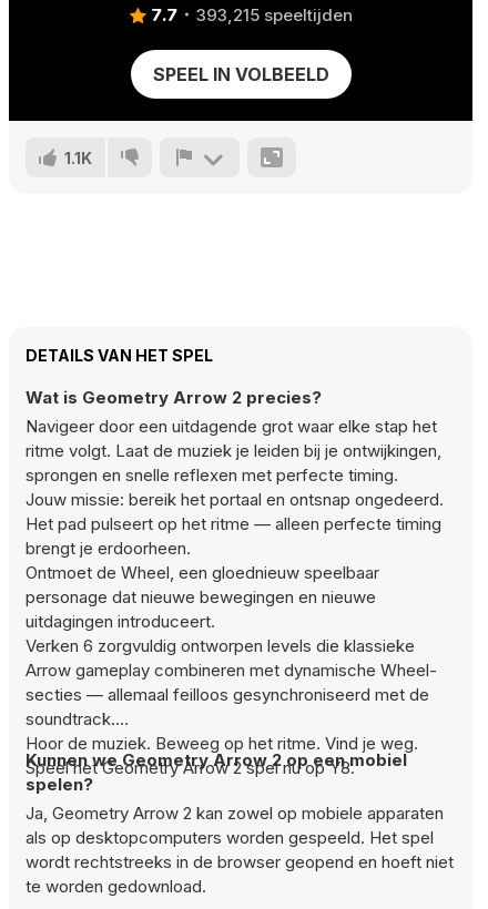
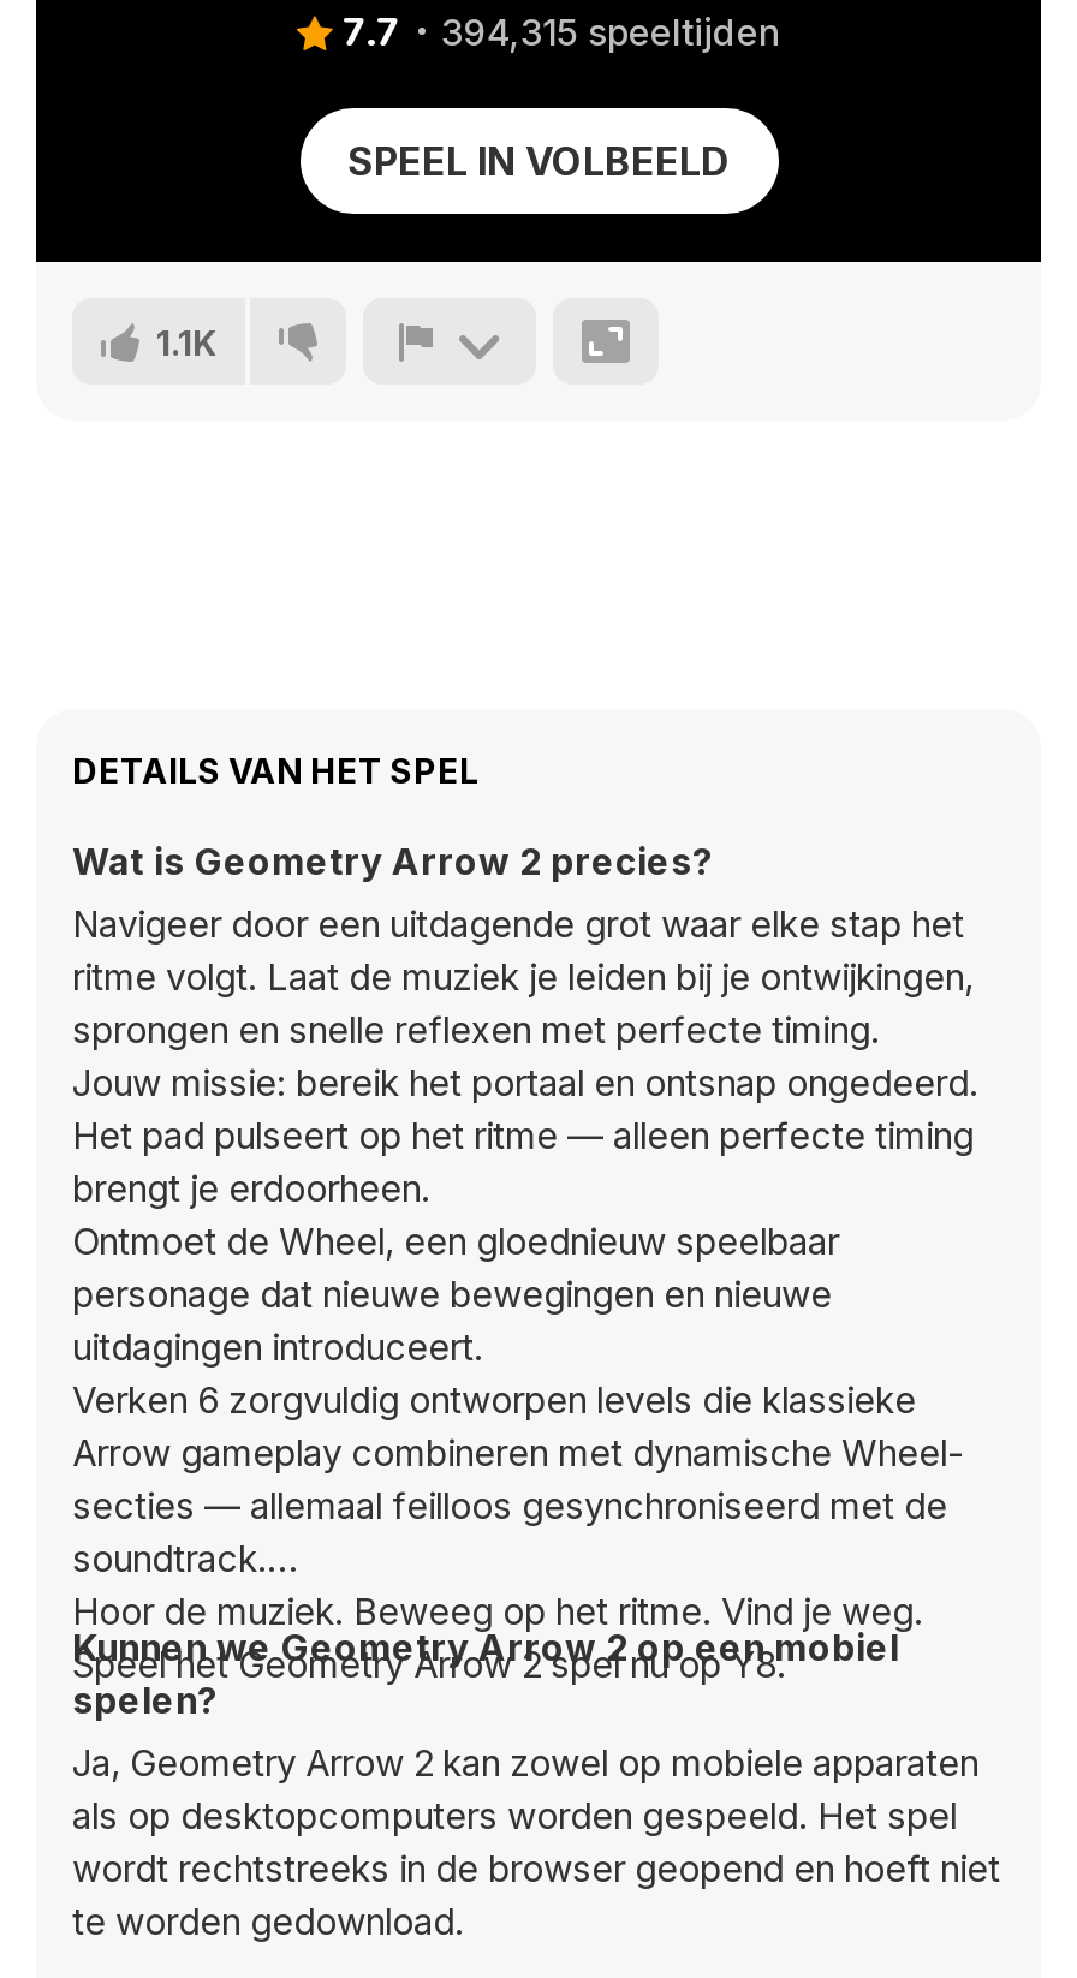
- 7.7 393,215 speeltijden
+ 7.7 394,315 speeltijden
